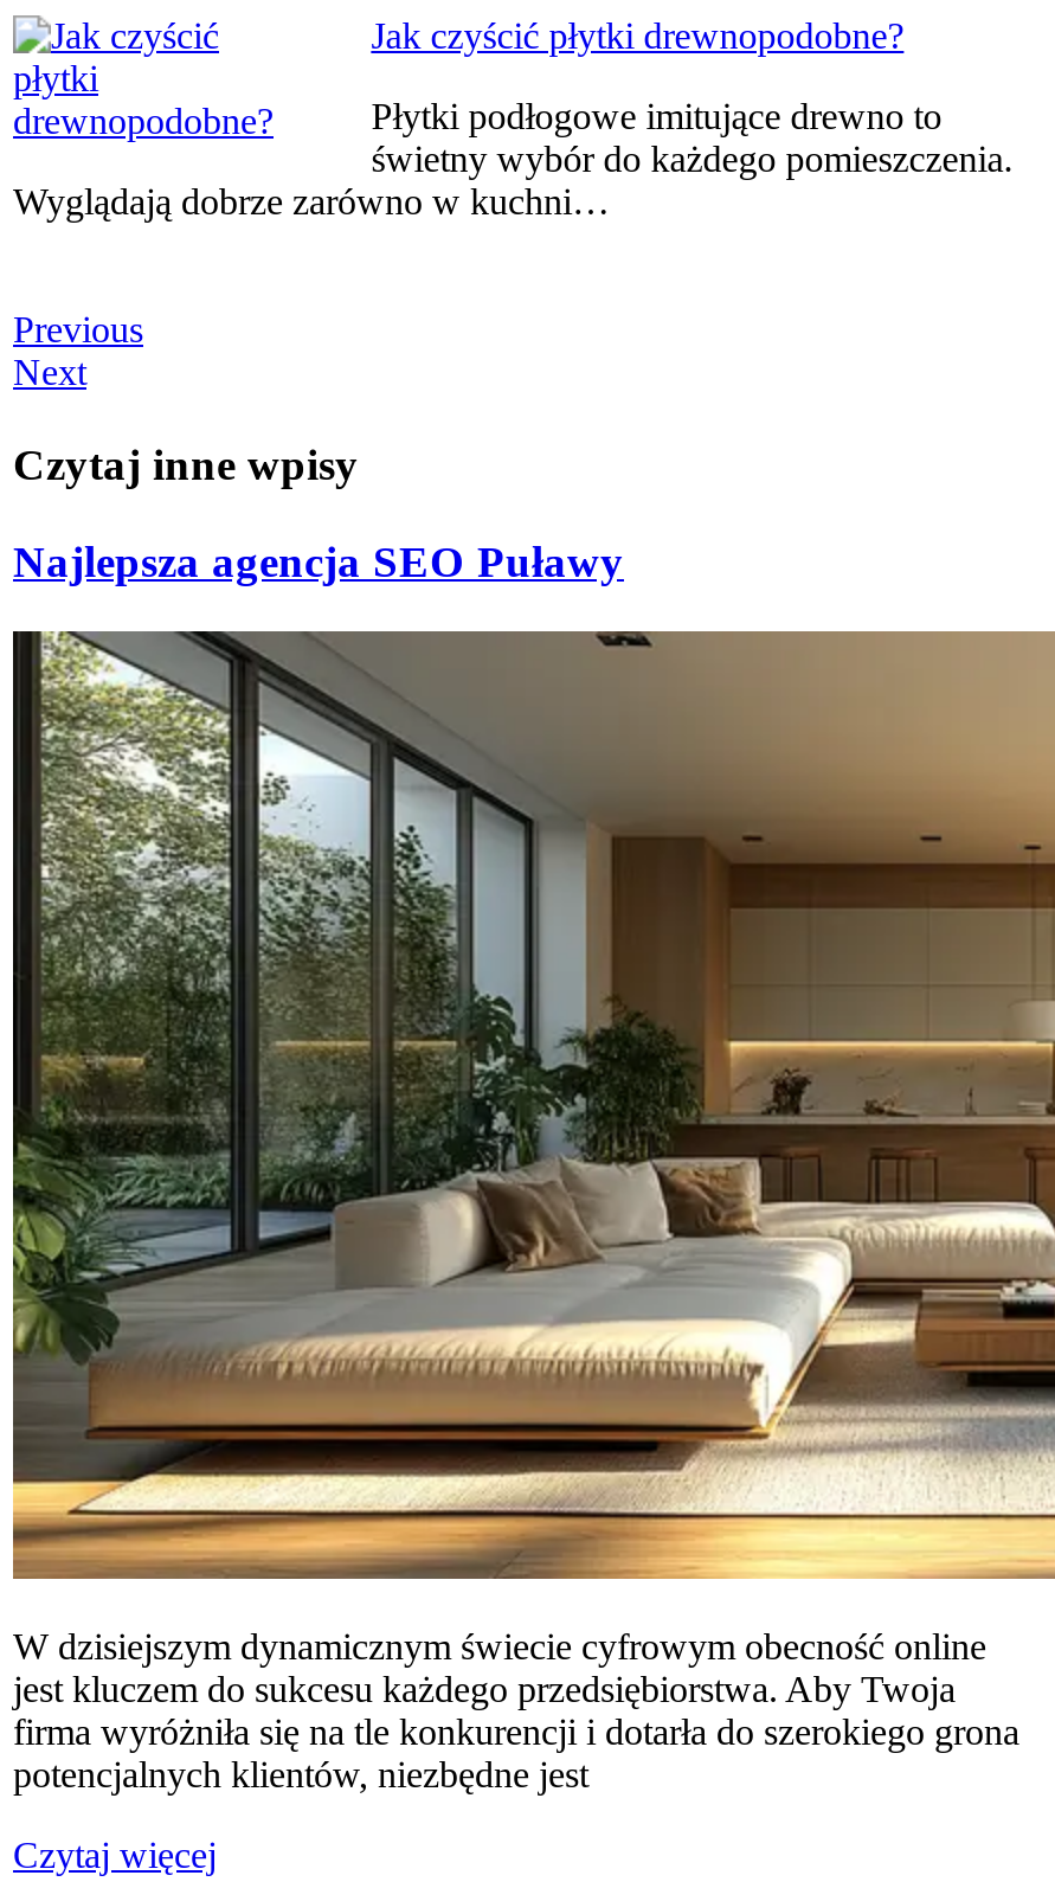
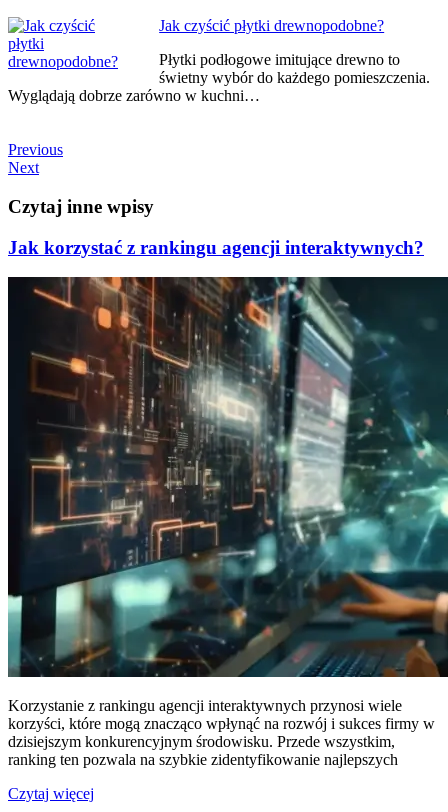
- Najlepsza agencja SEO Puławy
+ Jak korzystać z rankingu agencji interaktywnych?

- [image]
- W dzisiejszym dynamicznym świecie cyfrowym obecność online
- jest kluczem do sukcesu każdego przedsiębiorstwa. Aby Twoja
- firma wyróżniła się na tle konkurencji i dotarła do szerokiego grona
- potencjalnych klientów, niezbędne jest
+ [image]
+ Korzystanie z rankingu agencji interaktywnych przynosi wiele
+ korzyści, które mogą znacząco wpłynąć na rozwój i sukces firmy w
+ dzisiejszym konkurencyjnym środowisku. Przede wszystkim,
+ ranking ten pozwala na szybkie zidentyfikowanie najlepszych
